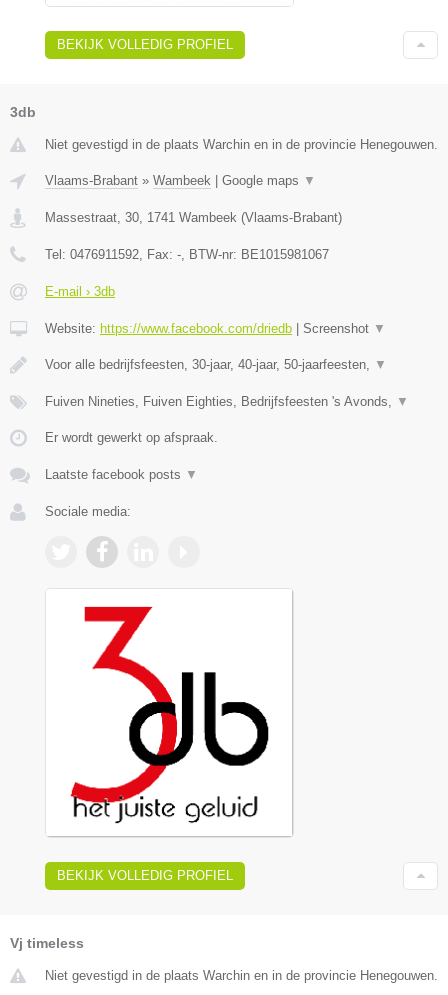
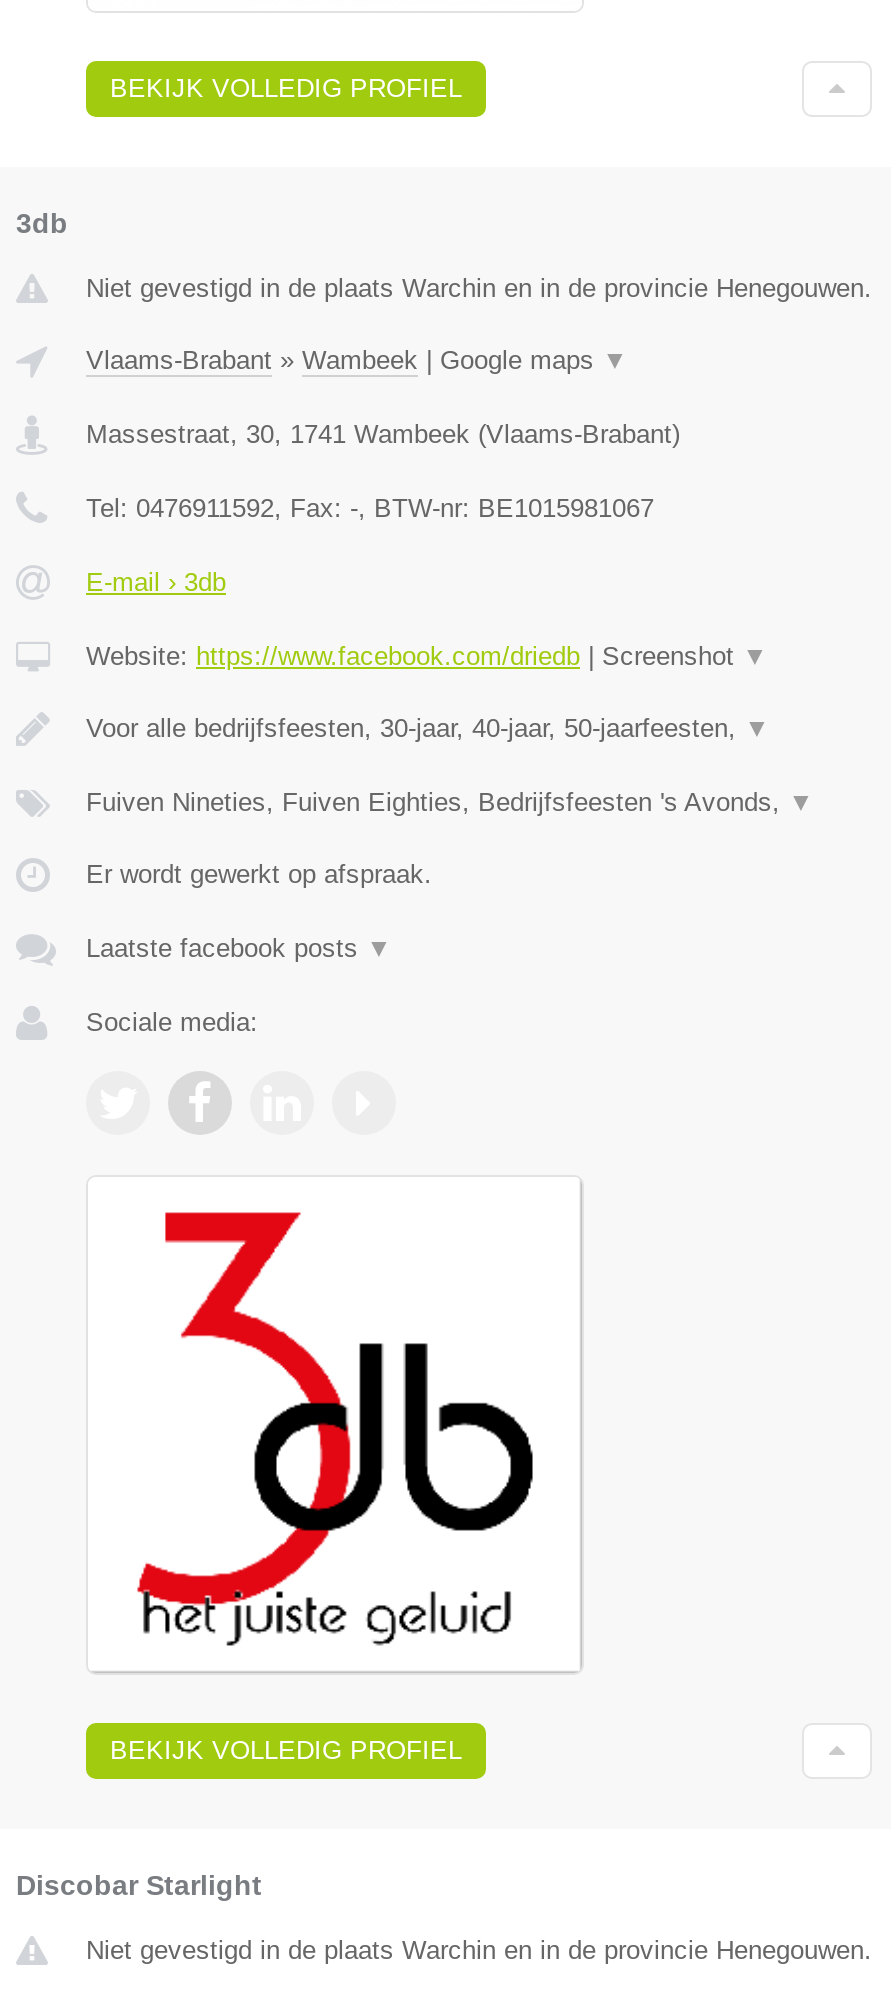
- Vj timeless
+ Discobar Starlight
